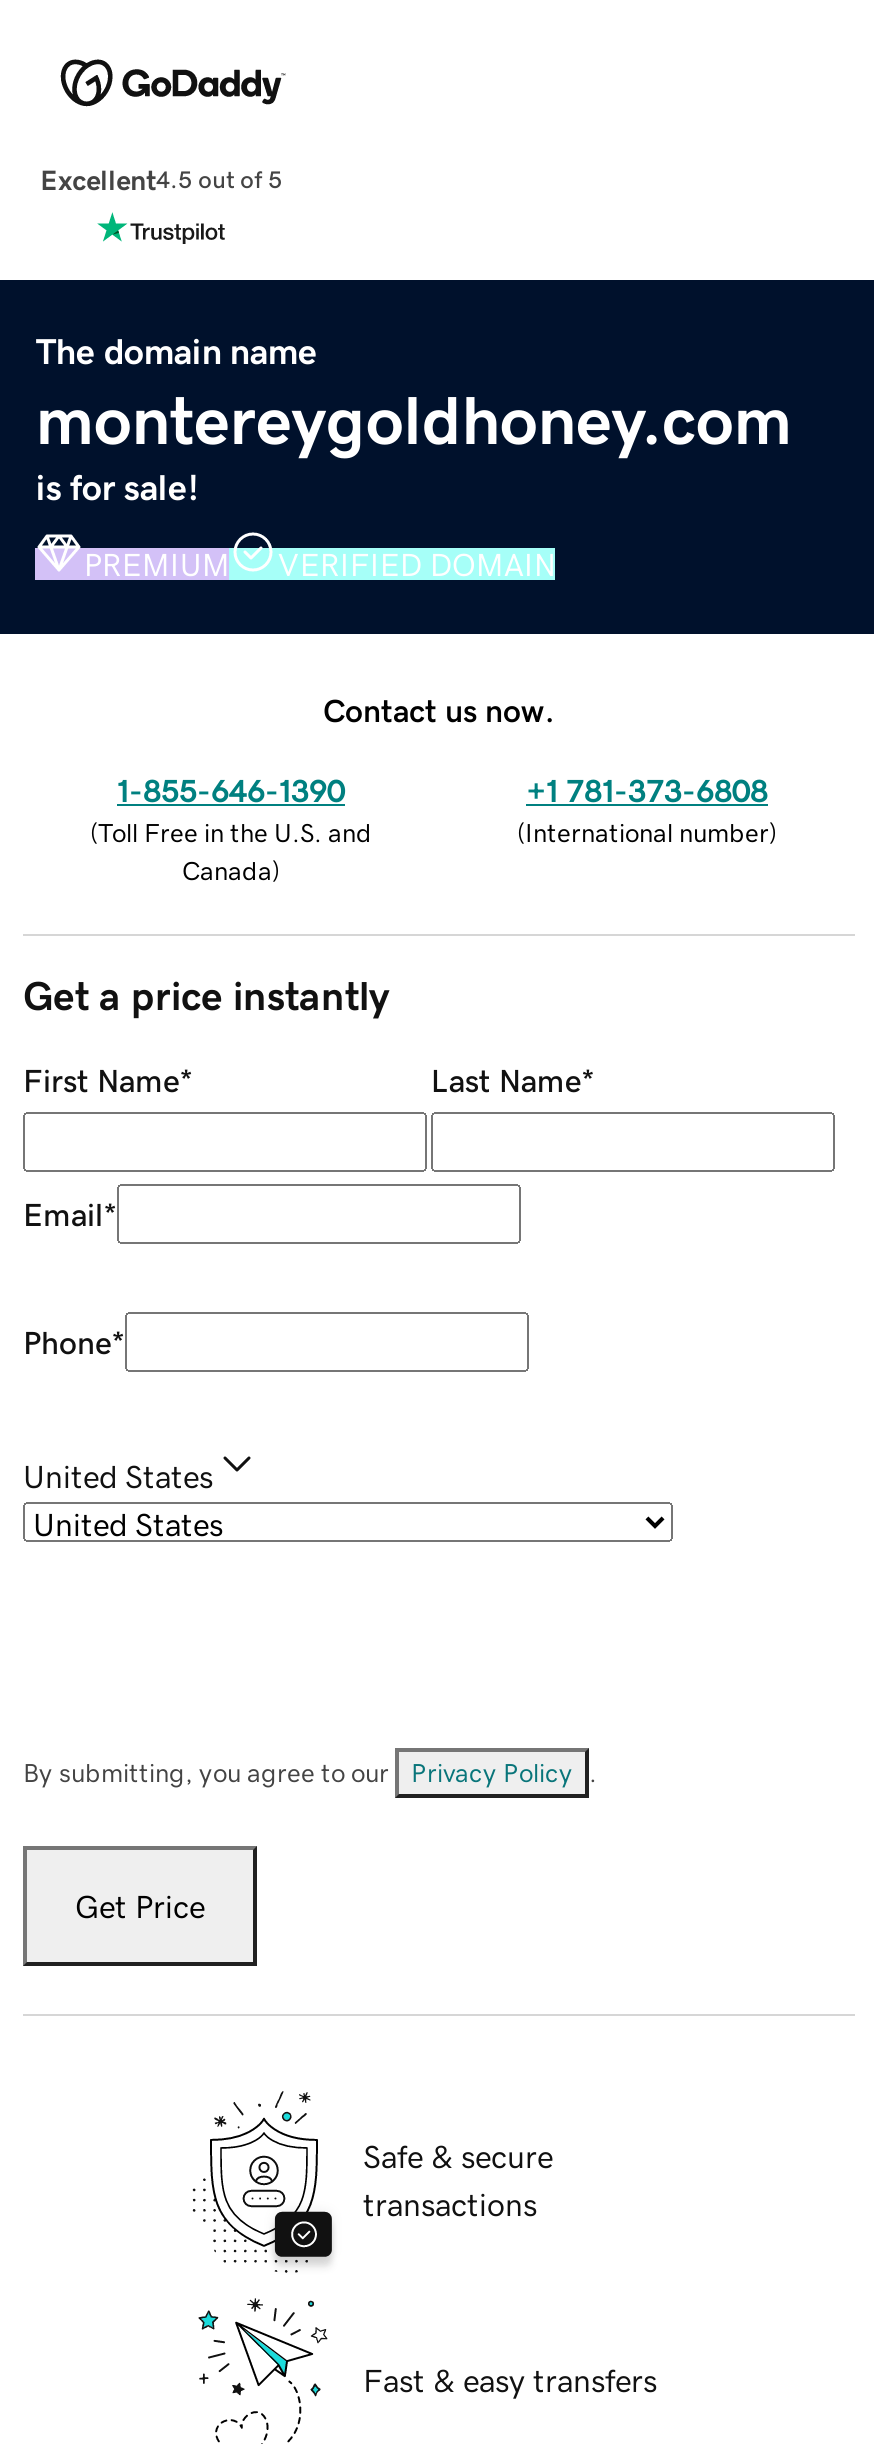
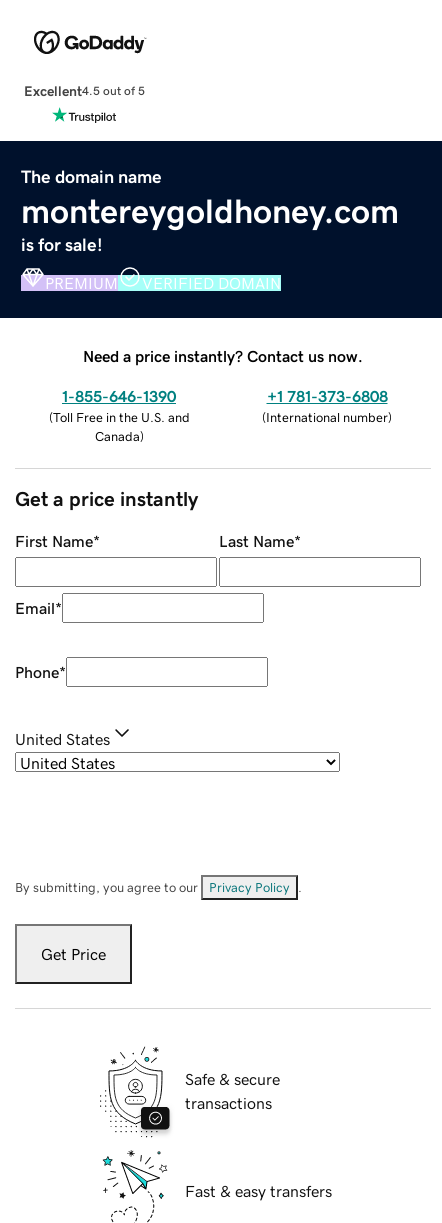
- Contact us now.
+ Need a price instantly? Contact us now.
